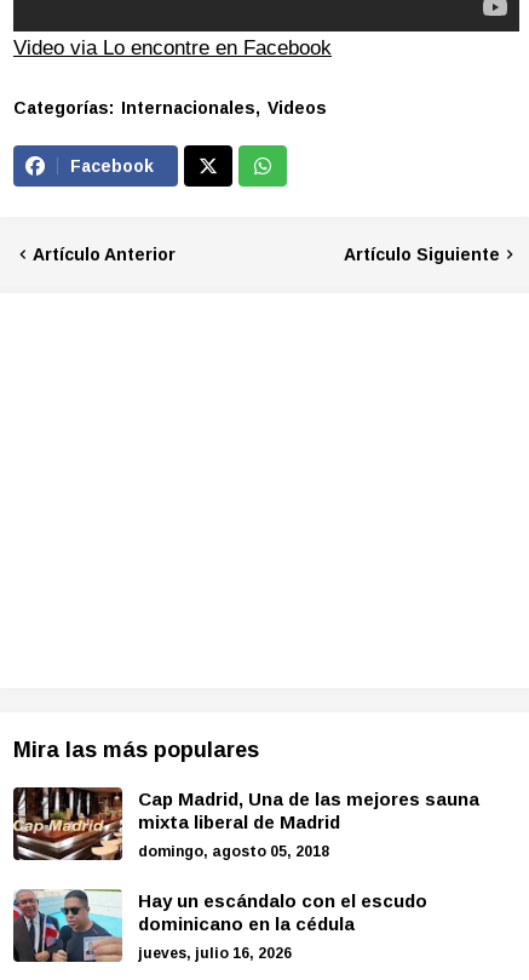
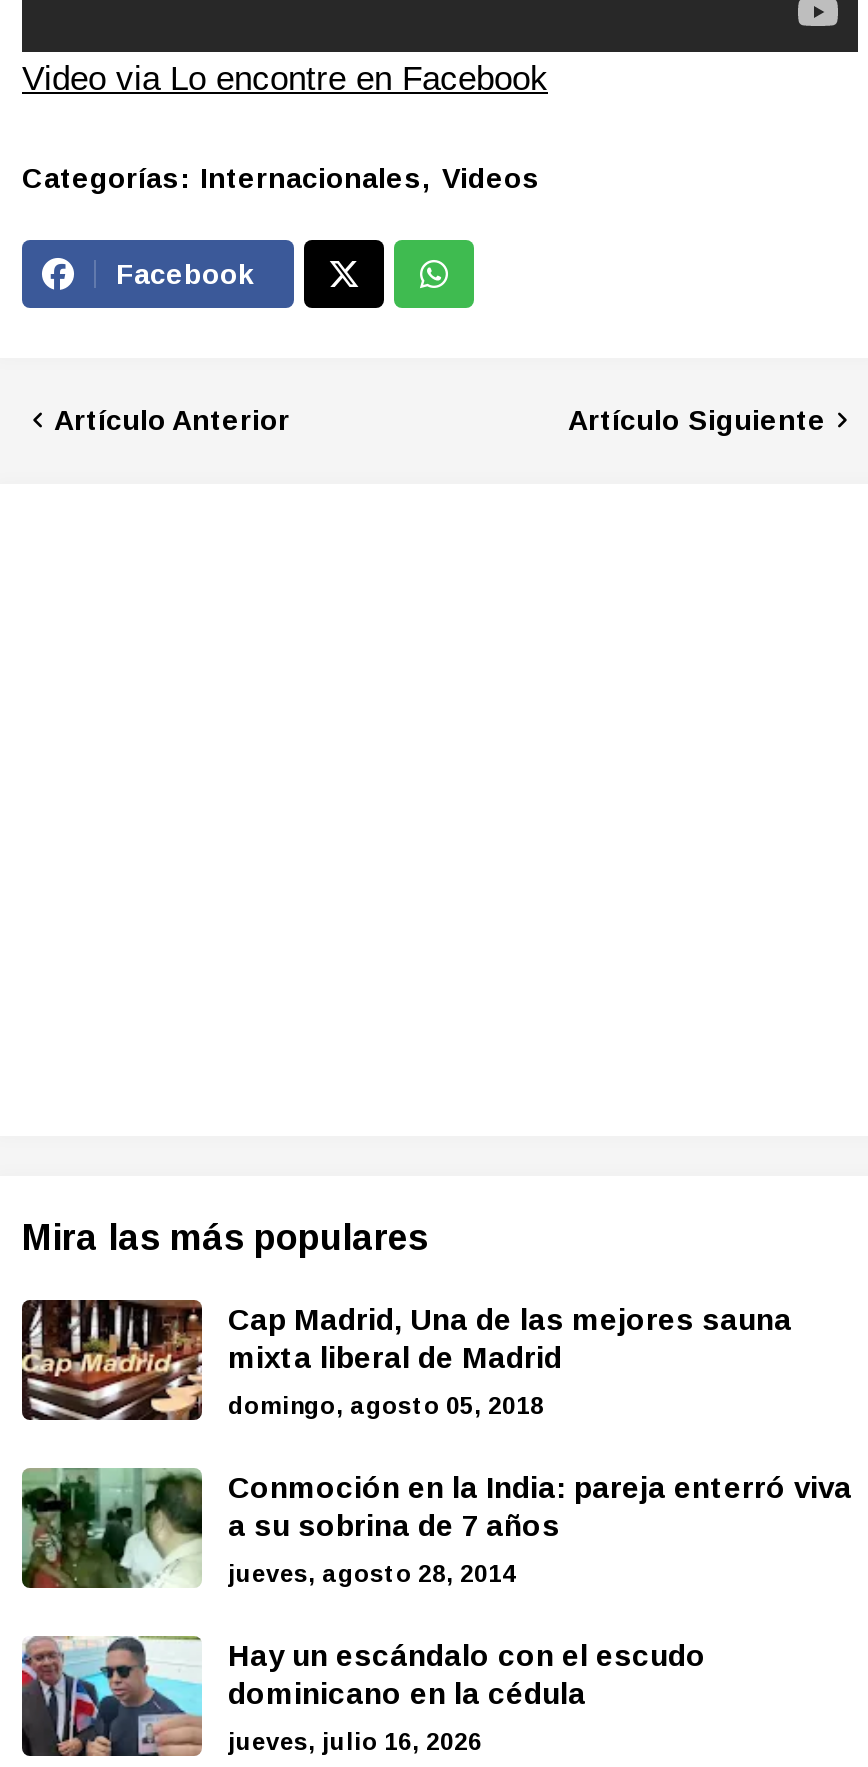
+ [image]
+ Conmoción en la India: pareja enterró viva
+ a su sobrina de 7 años
+ jueves, agosto 28, 2014
